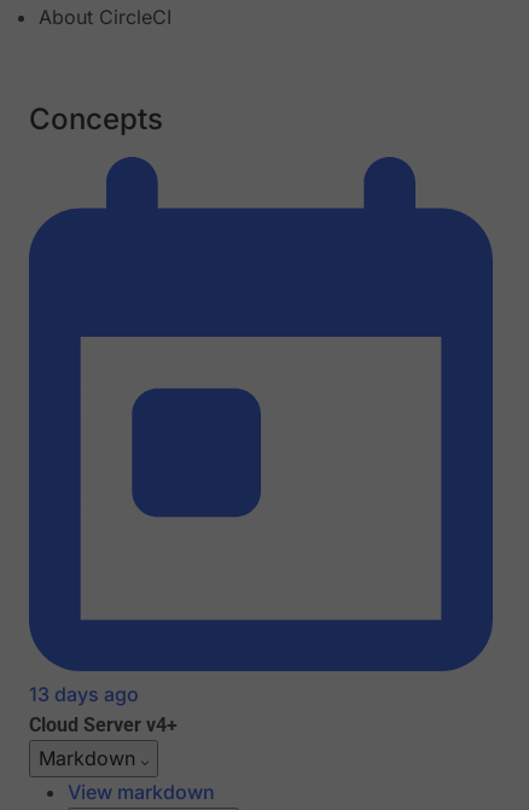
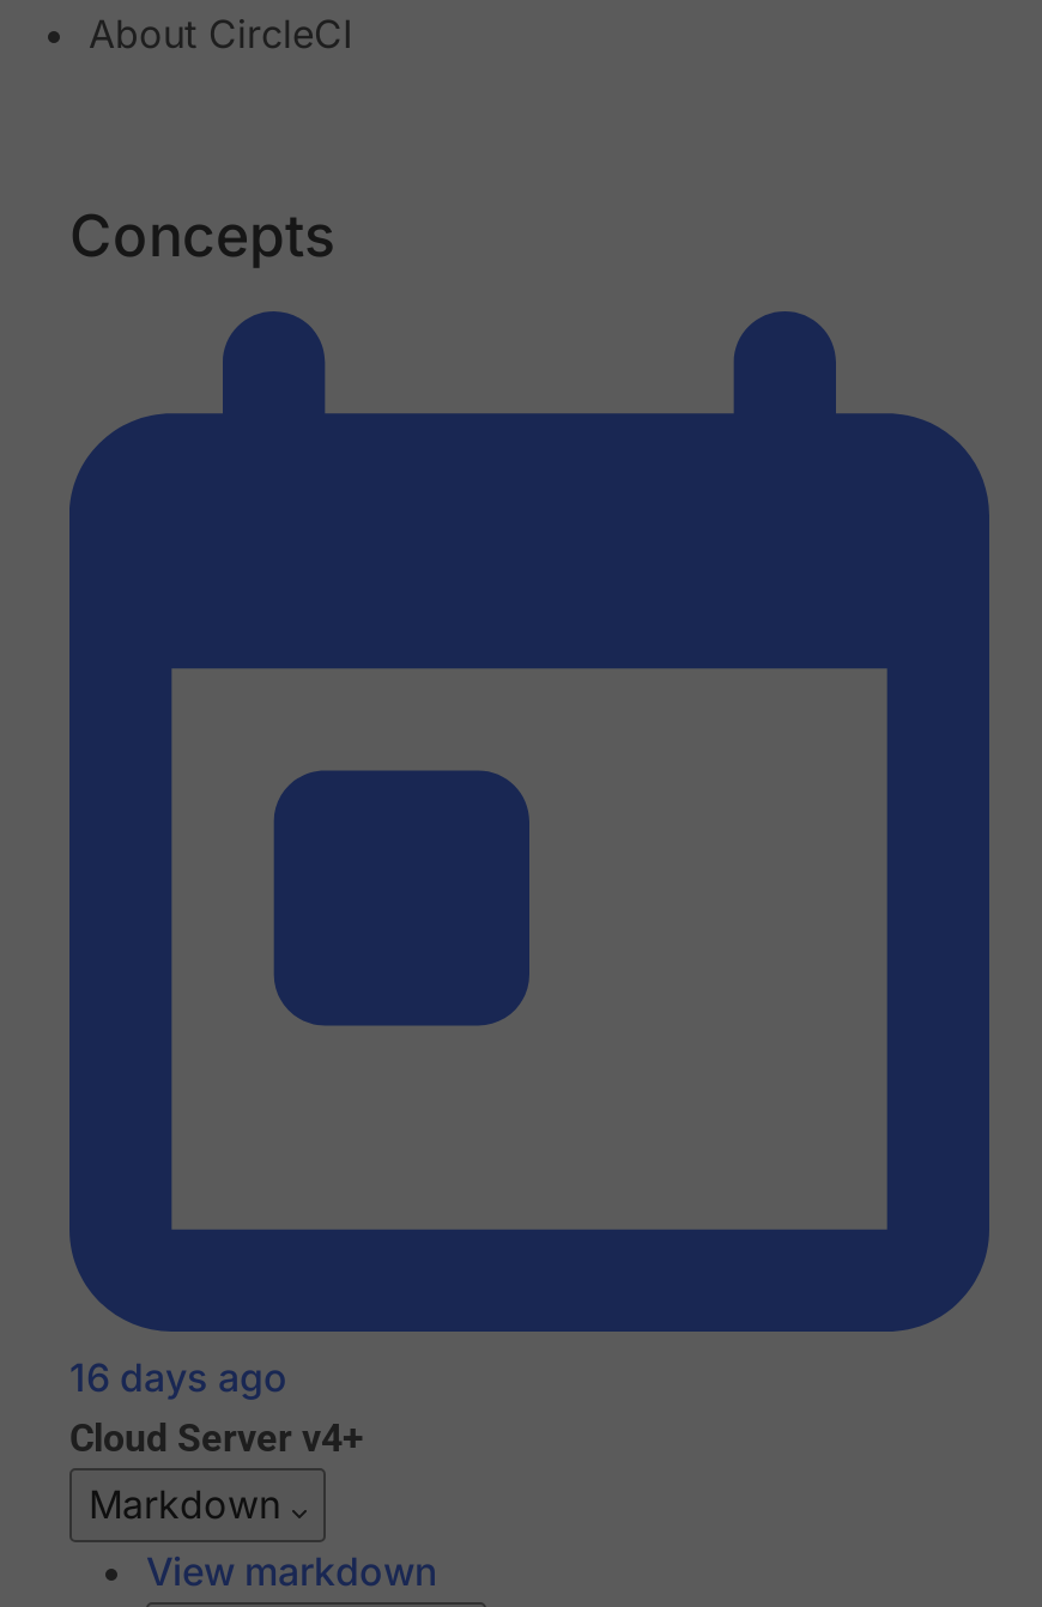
- 13 days ago
+ 16 days ago
